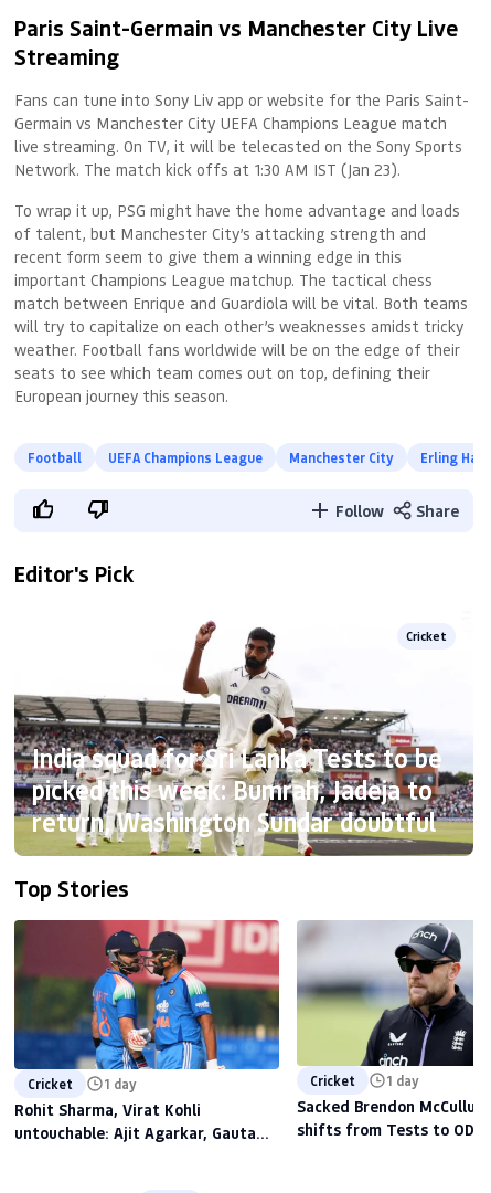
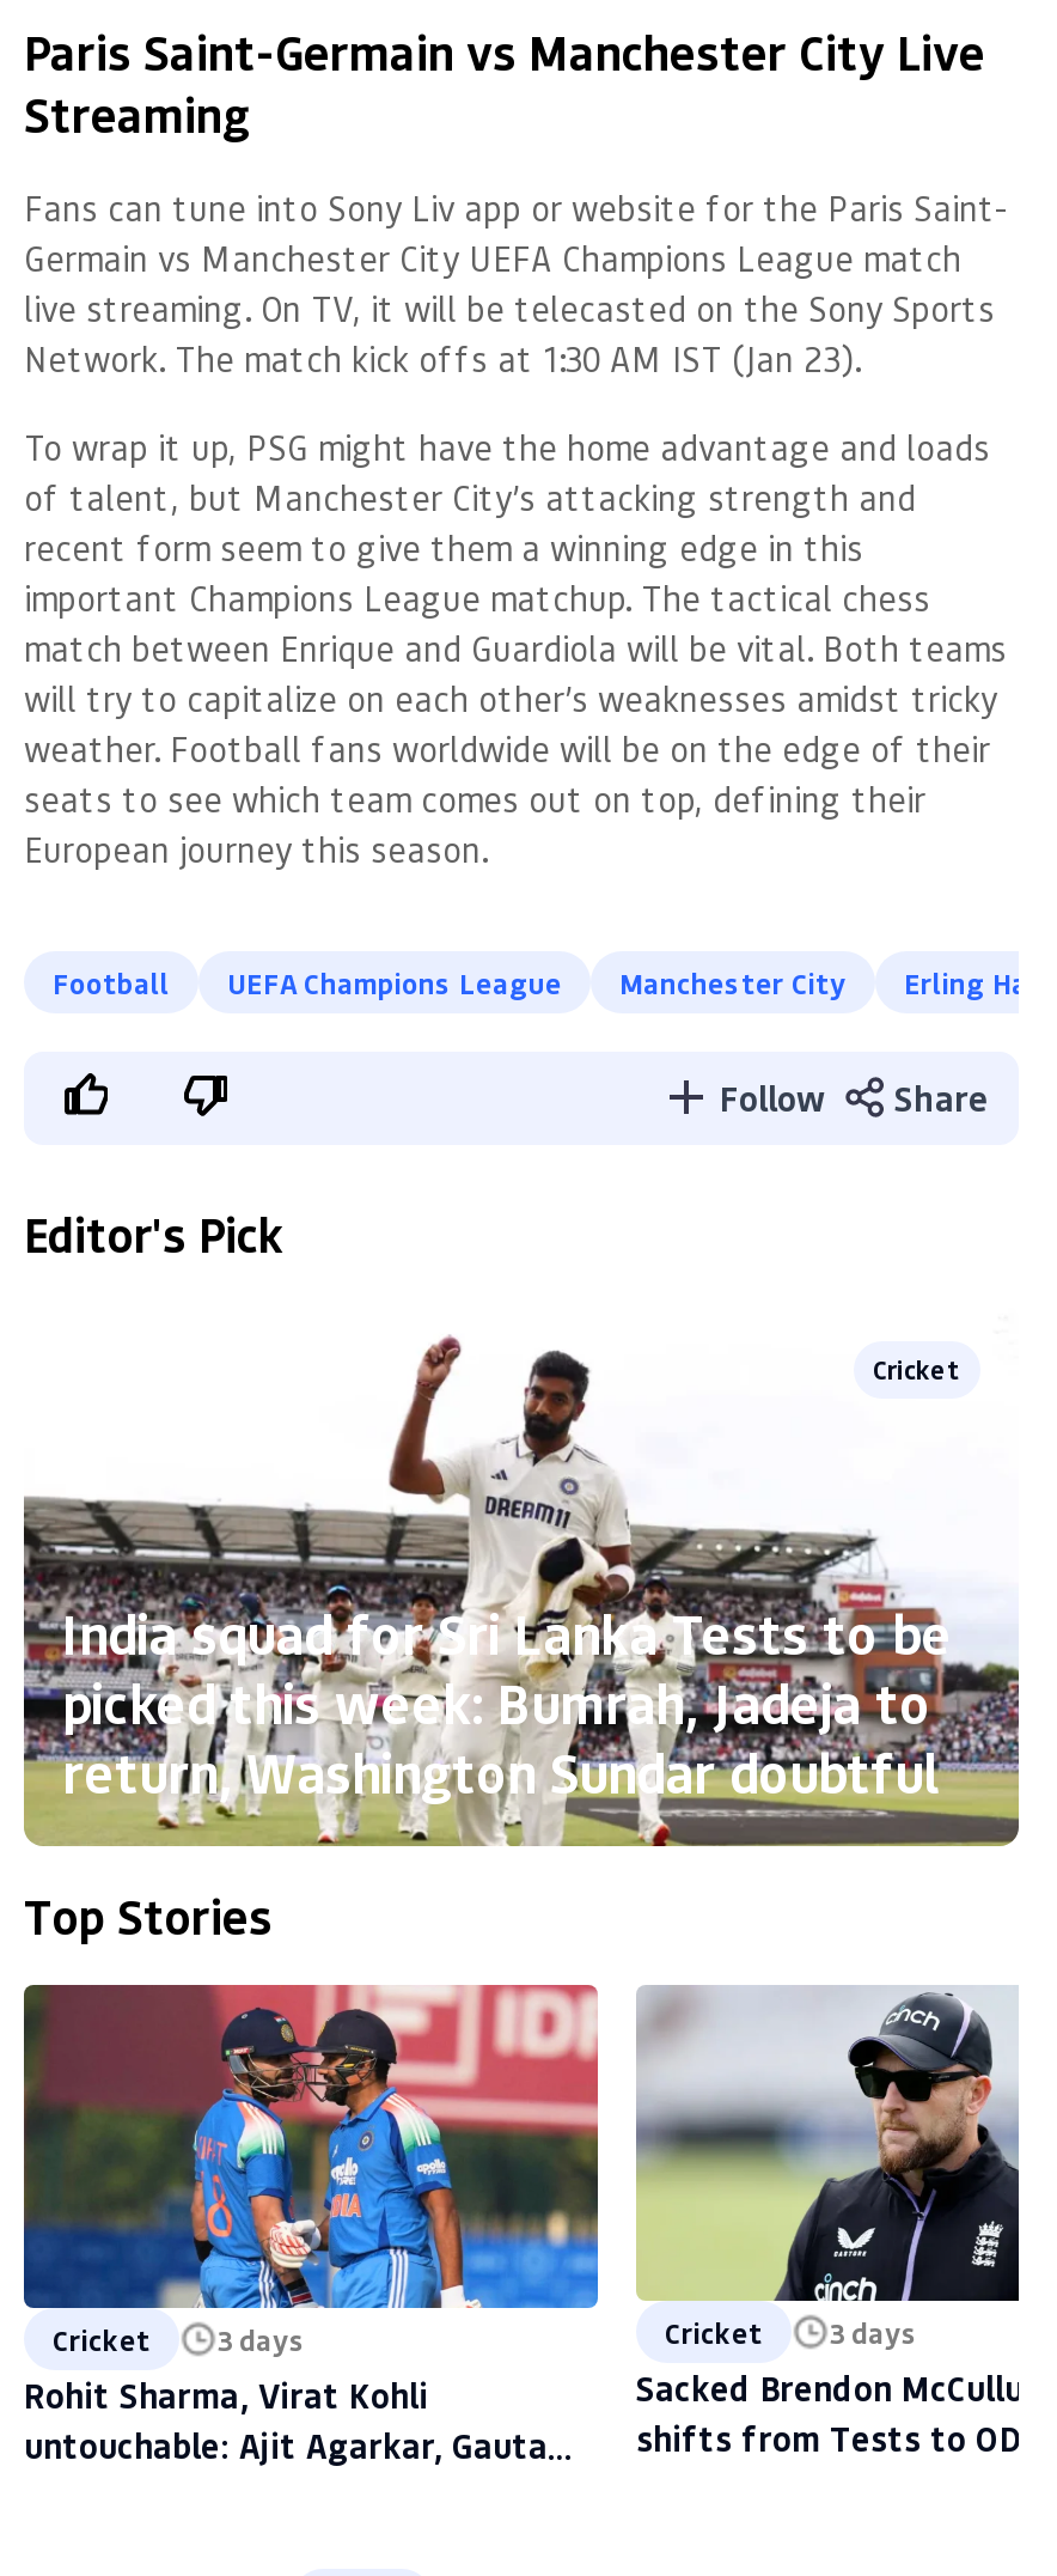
- Cricket 1 day
+ Cricket 3 days

- Cricket 1 day
+ Cricket 3 days
